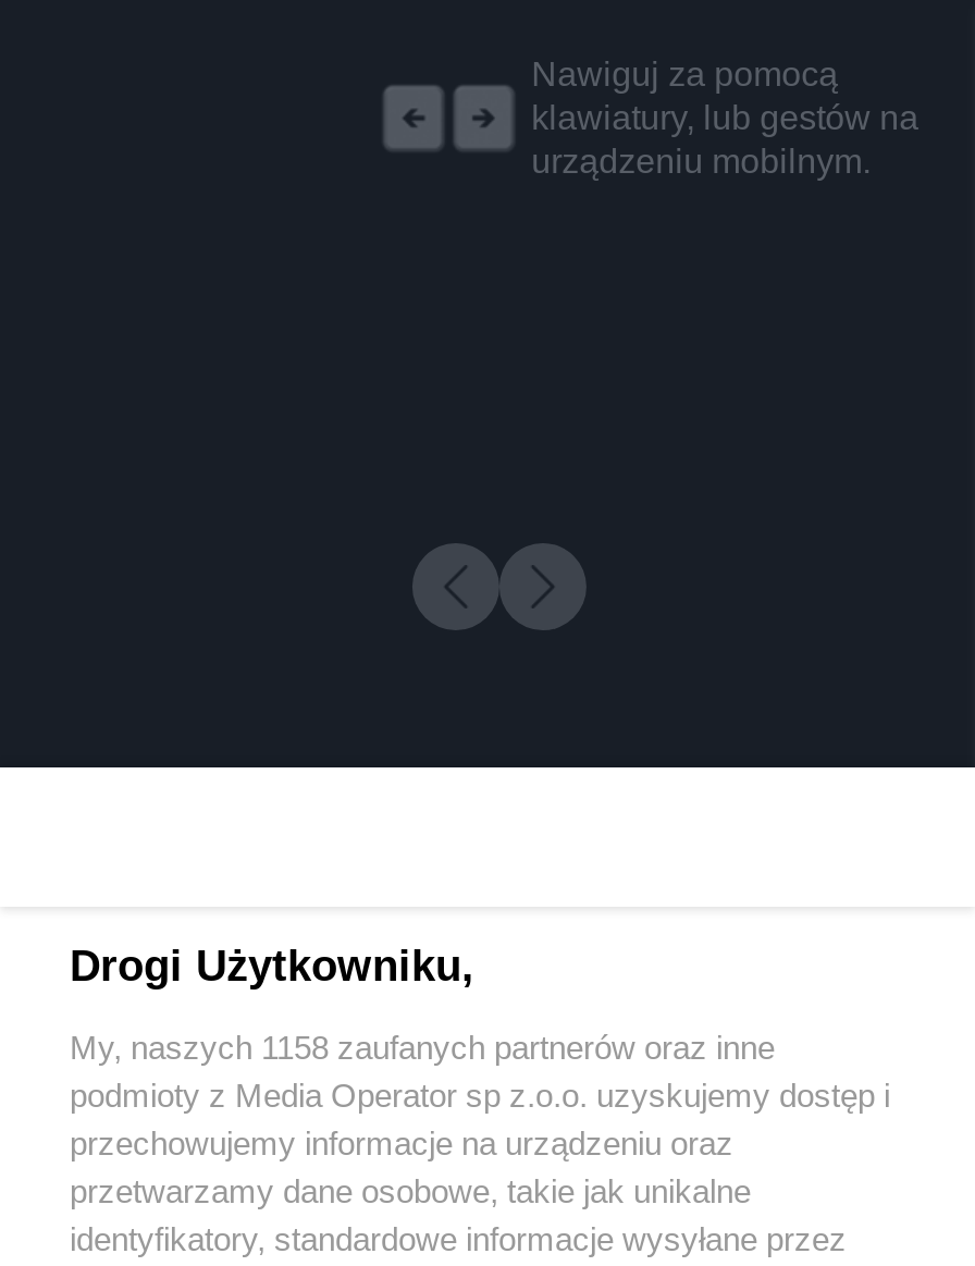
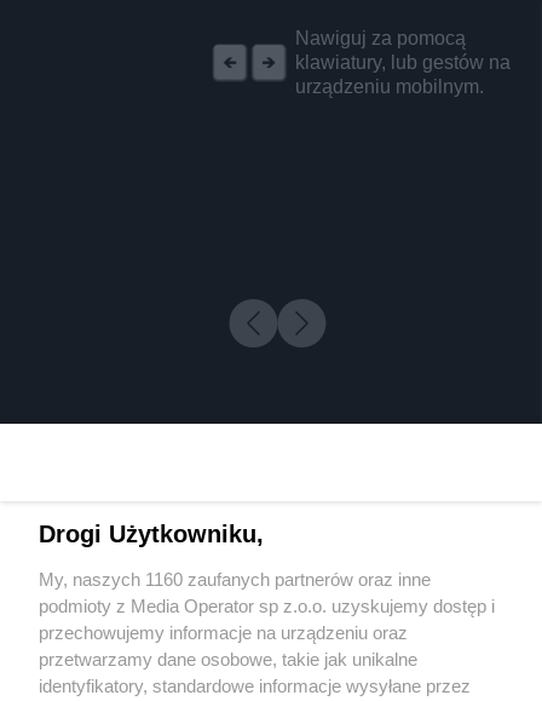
- My, naszych 1158 zaufanych partnerów oraz inne
+ My, naszych 1160 zaufanych partnerów oraz inne
